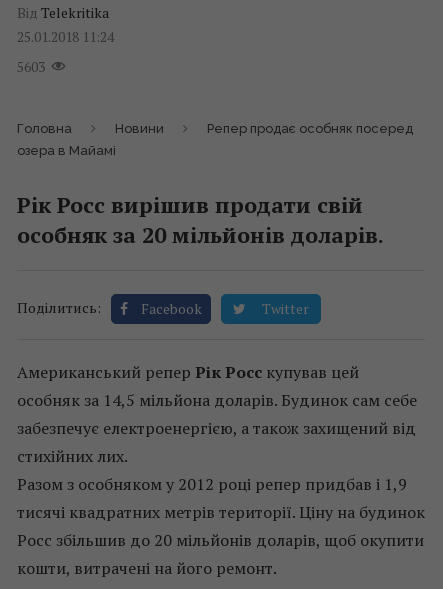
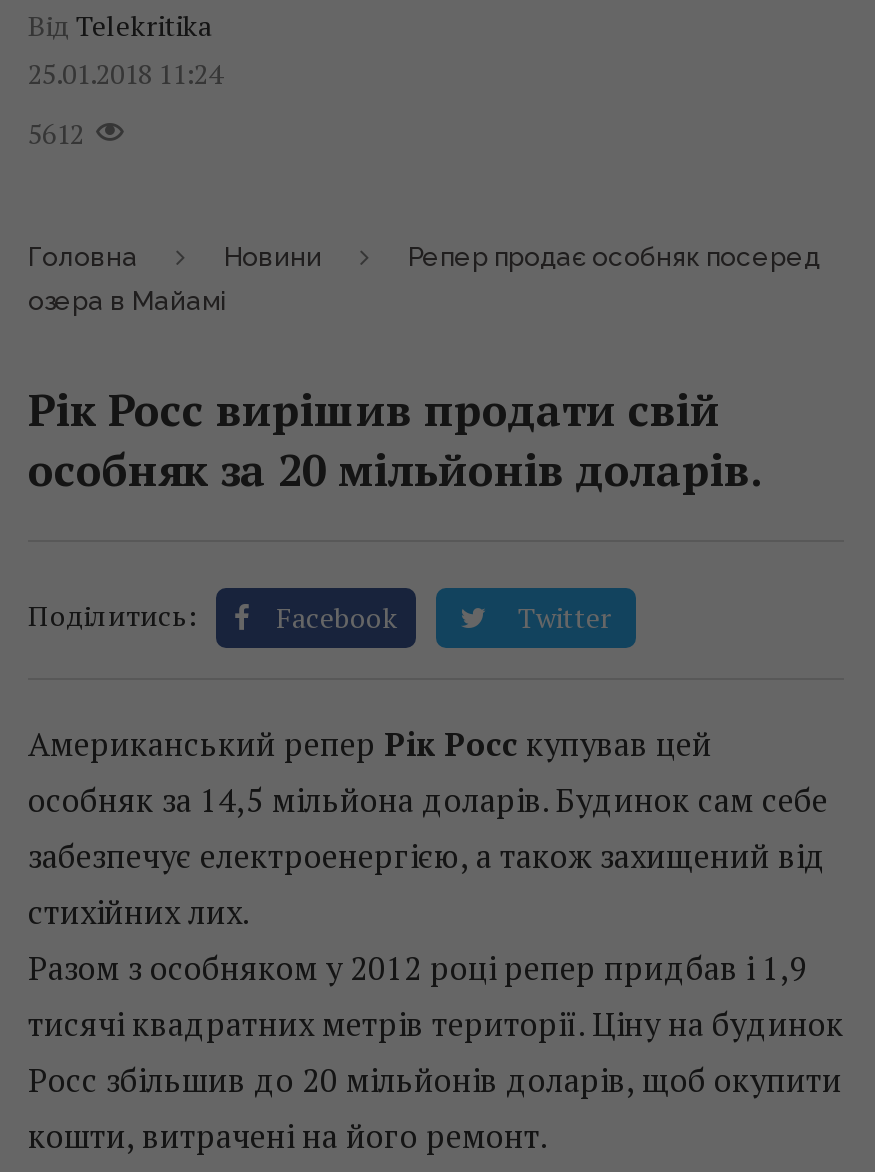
- 5603
+ 5612
